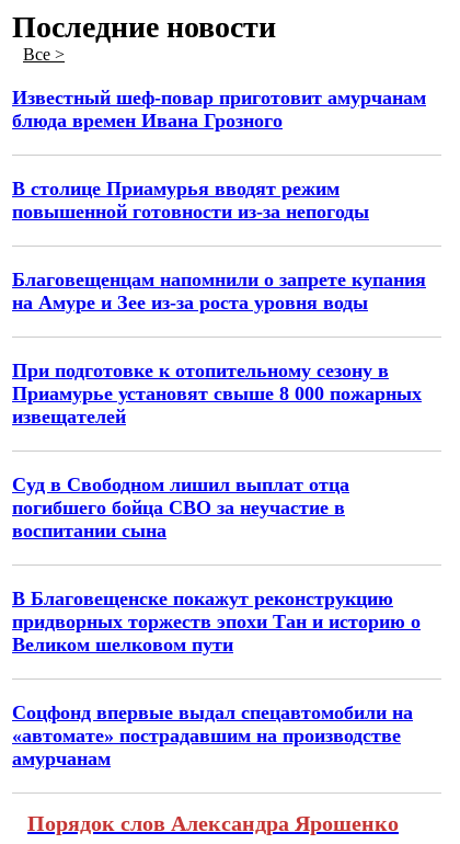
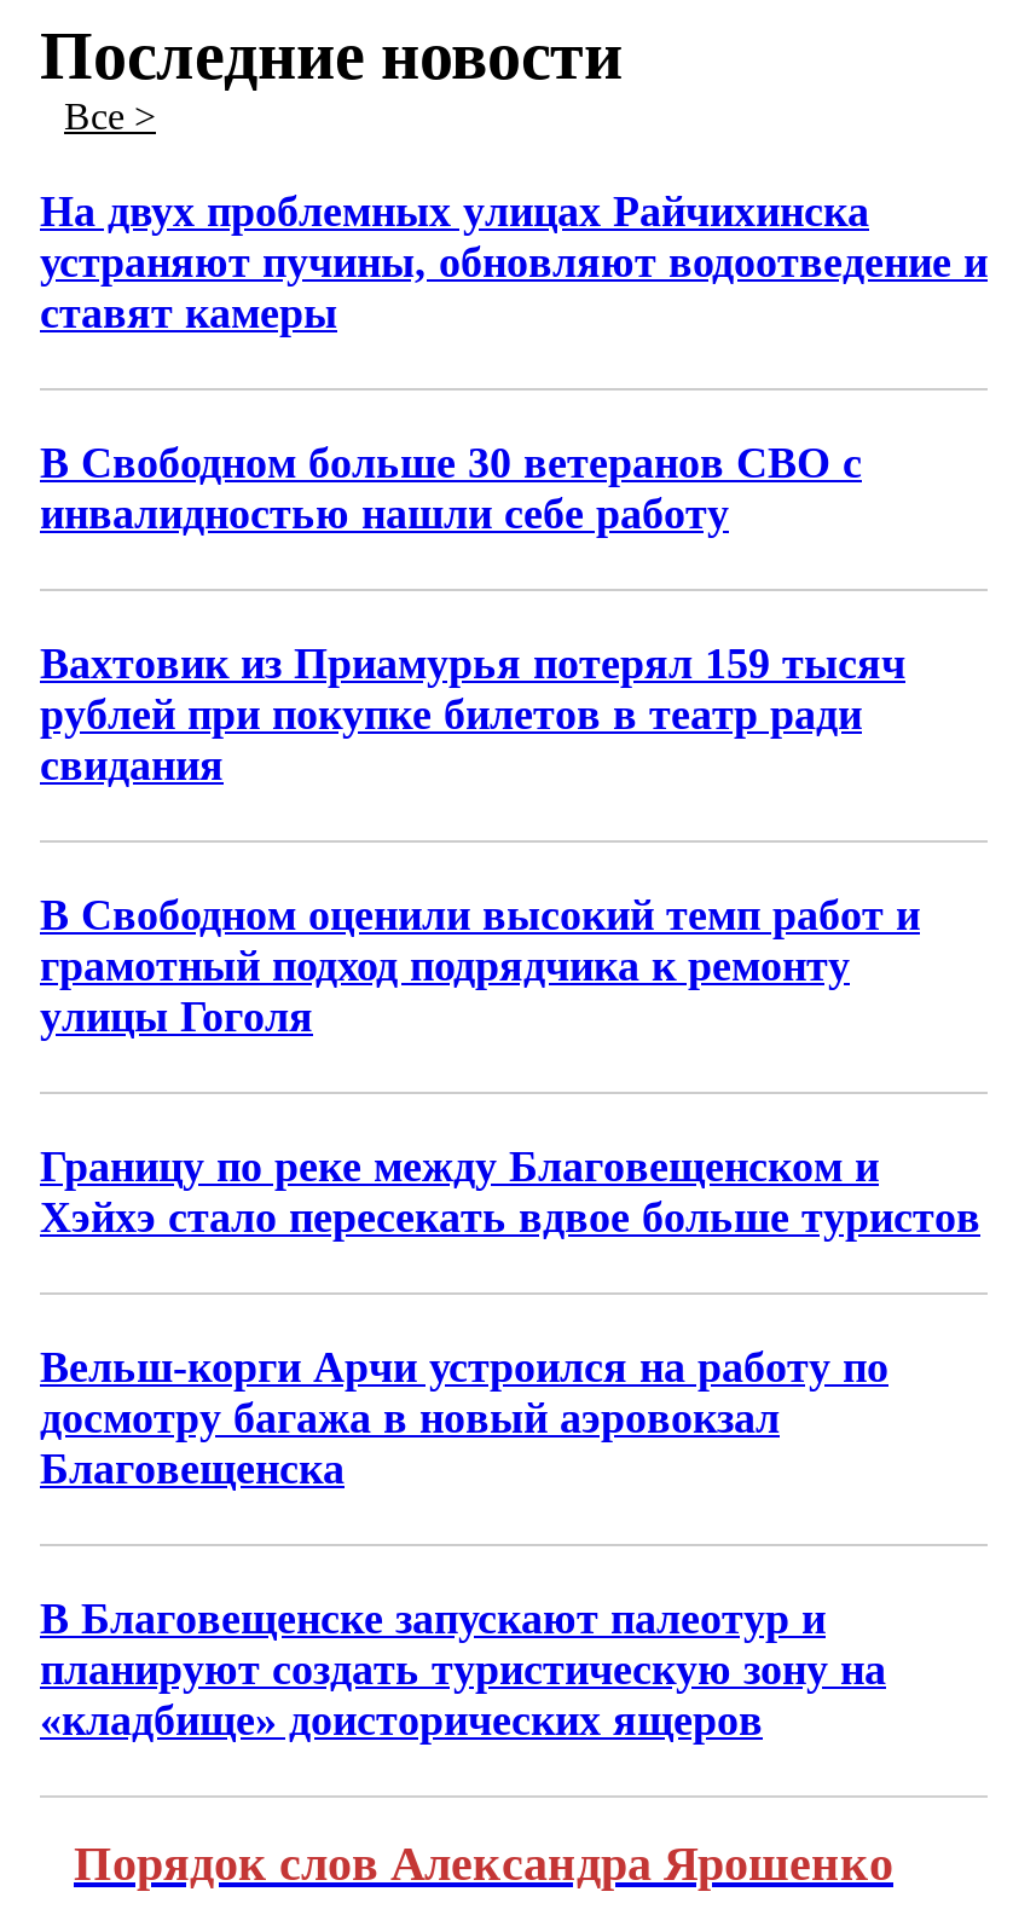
- Известный шеф-повар приготовит амурчанам
- блюда времен Ивана Грозного
+ На двух проблемных улицах Райчихинска
+ устраняют пучины, обновляют водоотведение и
+ ставят камеры

- В столице Приамурья вводят режим
- повышенной готовности из-за непогоды
+ В Свободном больше 30 ветеранов СВО с
+ инвалидностью нашли себе работу

- Благовещенцам напомнили о запрете купания
- на Амуре и Зее из-за роста уровня воды
+ Вахтовик из Приамурья потерял 159 тысяч
+ рублей при покупке билетов в театр ради
+ свидания

- При подготовке к отопительному сезону в
- Приамурье установят свыше 8 000 пожарных
- извещателей
+ В Свободном оценили высокий темп работ и
+ грамотный подход подрядчика к ремонту
+ улицы Гоголя

- Суд в Свободном лишил выплат отца
- погибшего бойца СВО за неучастие в
- воспитании сына
+ Границу по реке между Благовещенском и
+ Хэйхэ стало пересекать вдвое больше туристов

- В Благовещенске покажут реконструкцию
- придворных торжеств эпохи Тан и историю о
- Великом шелковом пути
+ Вельш-корги Арчи устроился на работу по
+ досмотру багажа в новый аэровокзал
+ Благовещенска

- Соцфонд впервые выдал спецавтомобили на
- «автомате» пострадавшим на производстве
- амурчанам
+ В Благовещенске запускают палеотур и
+ планируют создать туристическую зону на
+ «кладбище» доисторических ящеров
